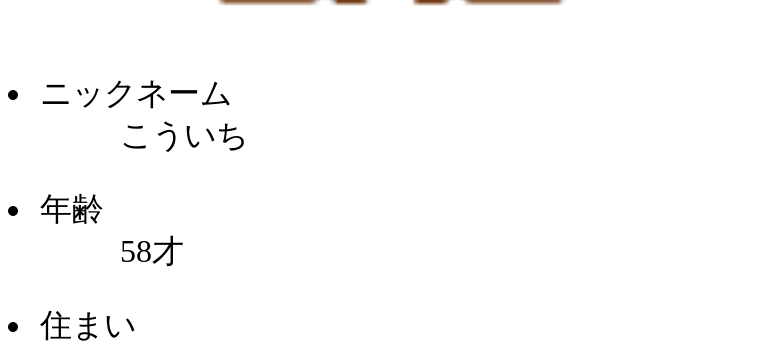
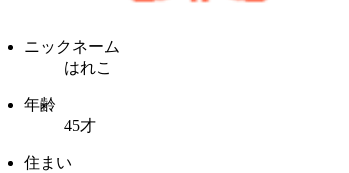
- こういち
+ はれこ

- 58才
+ 45才
